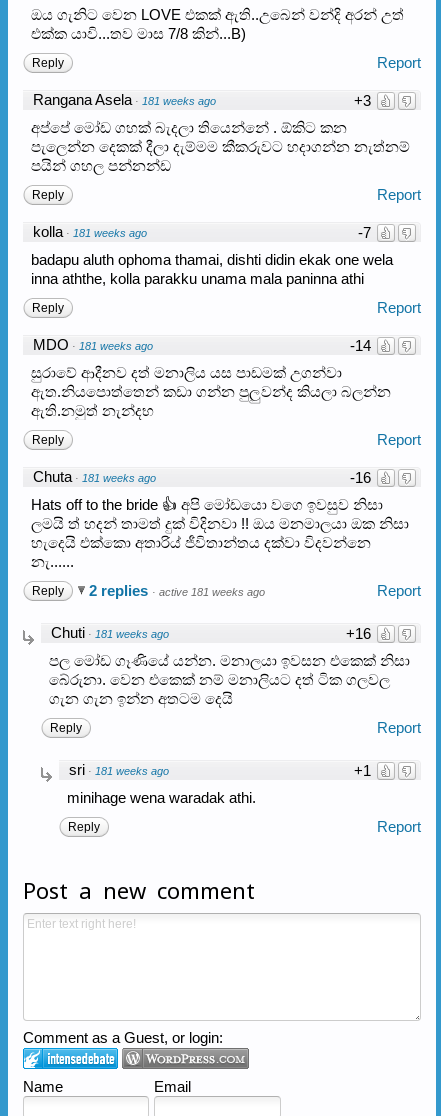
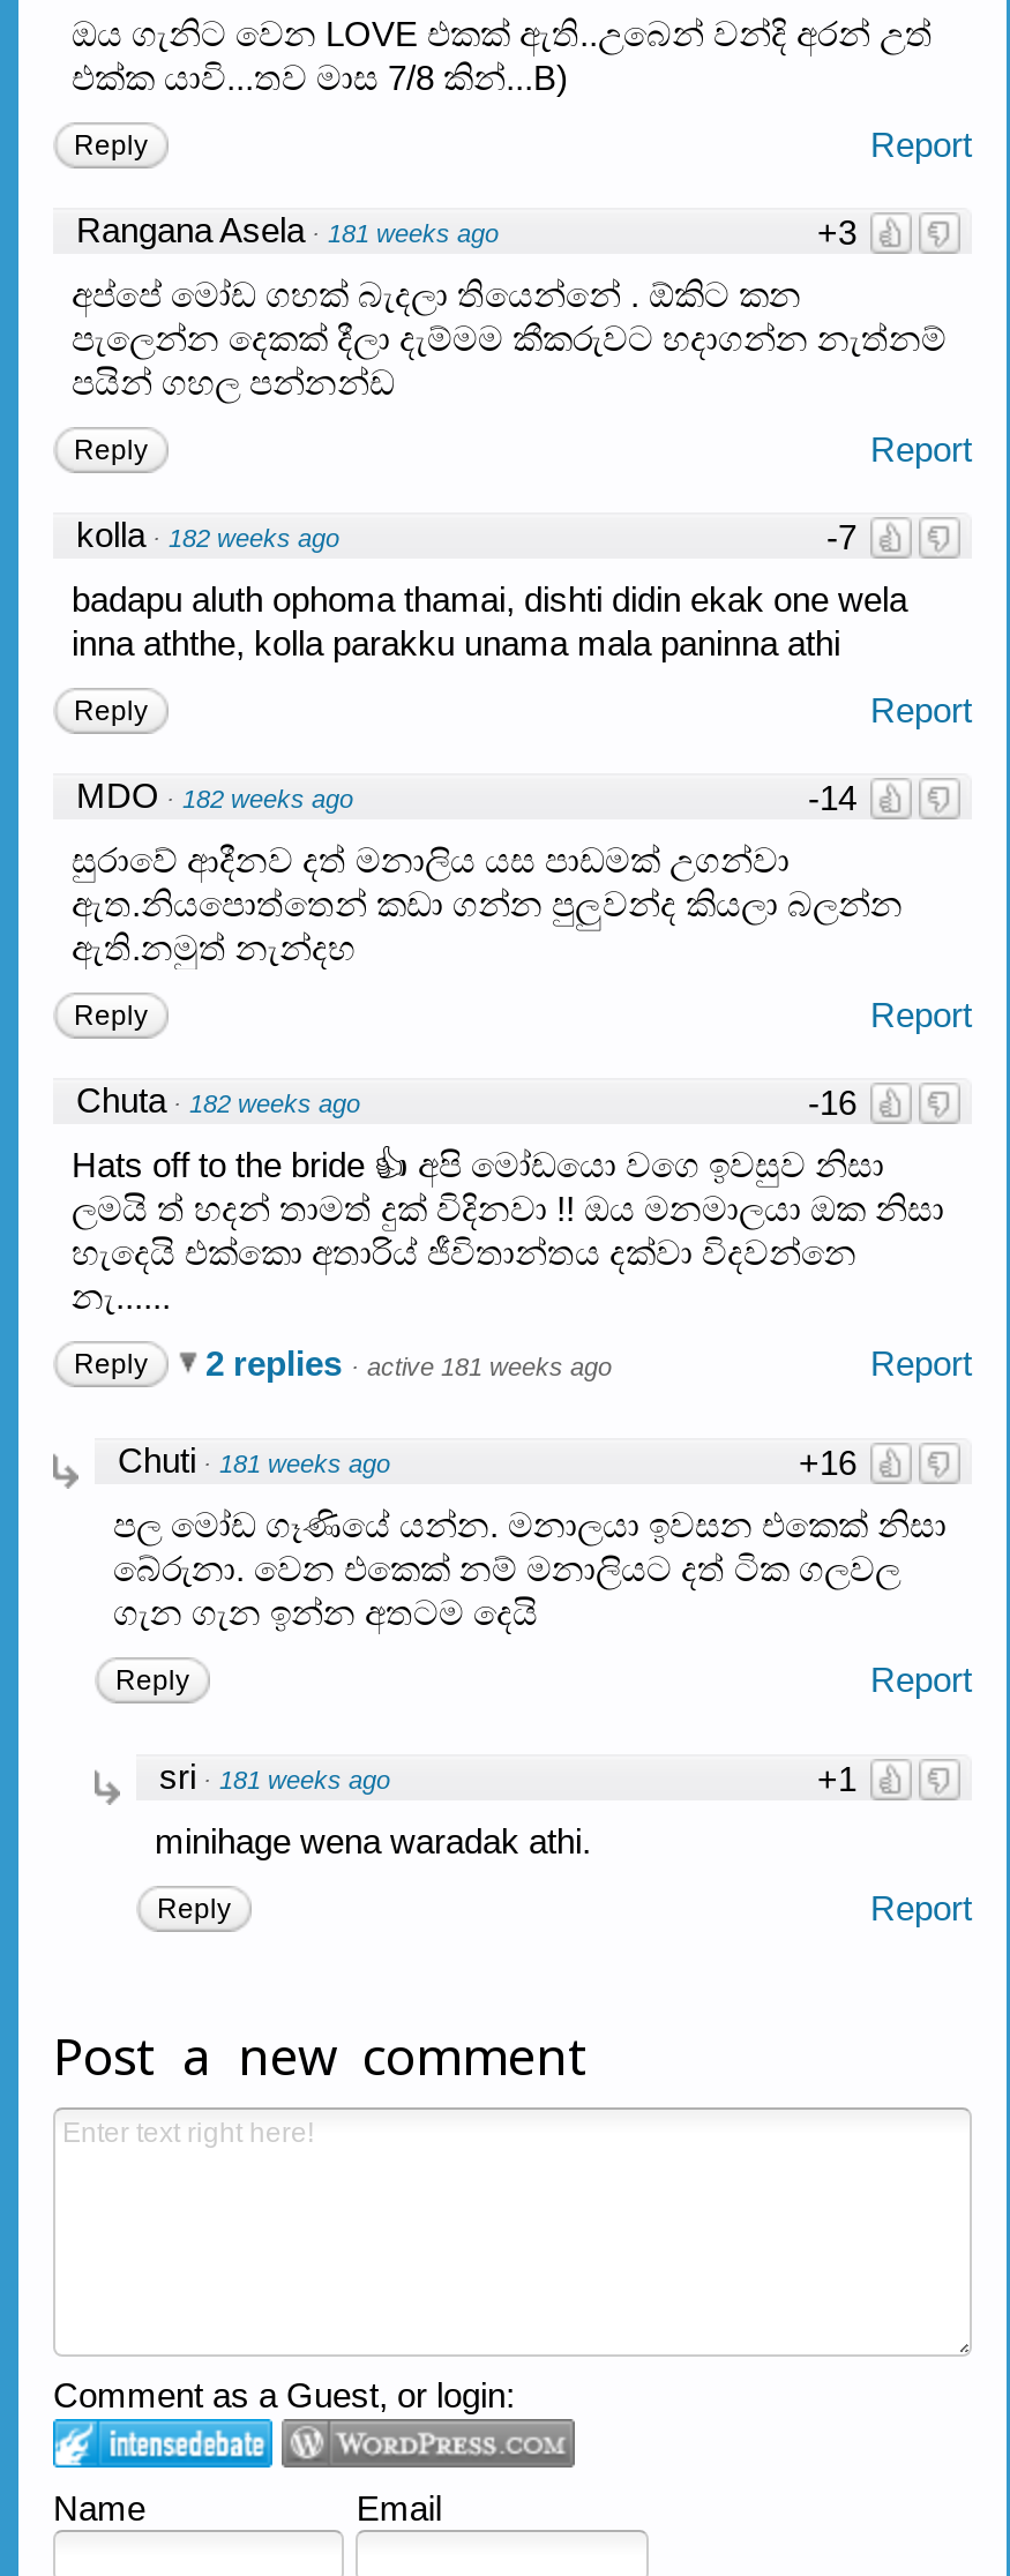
- kolla · 181 weeks ago
+ kolla · 182 weeks ago

- MDO · 181 weeks ago
+ MDO · 182 weeks ago

- Chuta · 181 weeks ago
+ Chuta · 182 weeks ago
